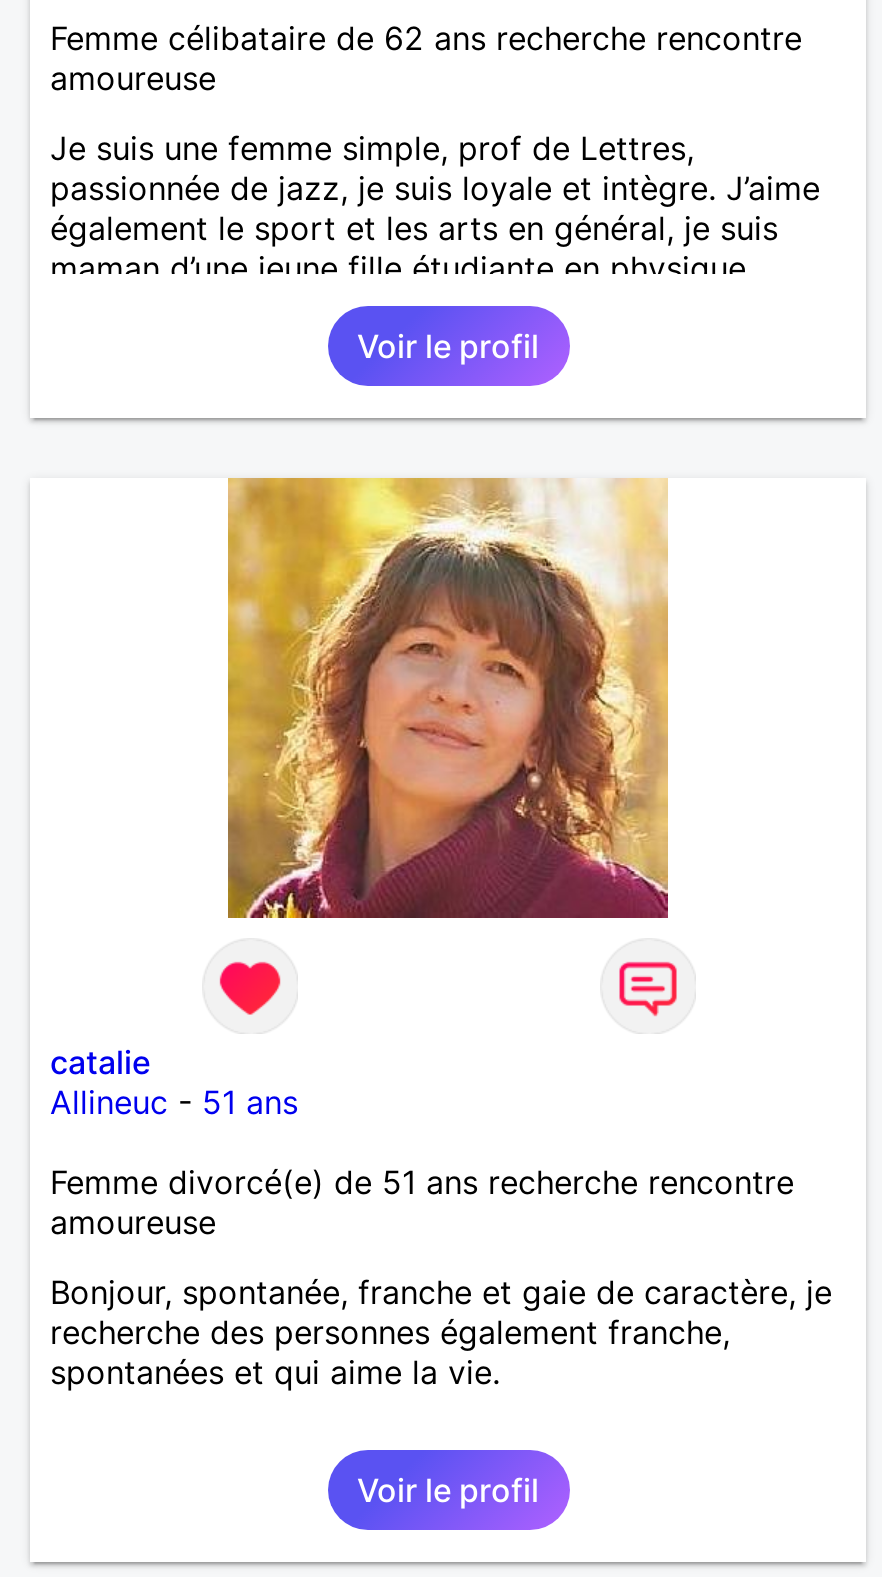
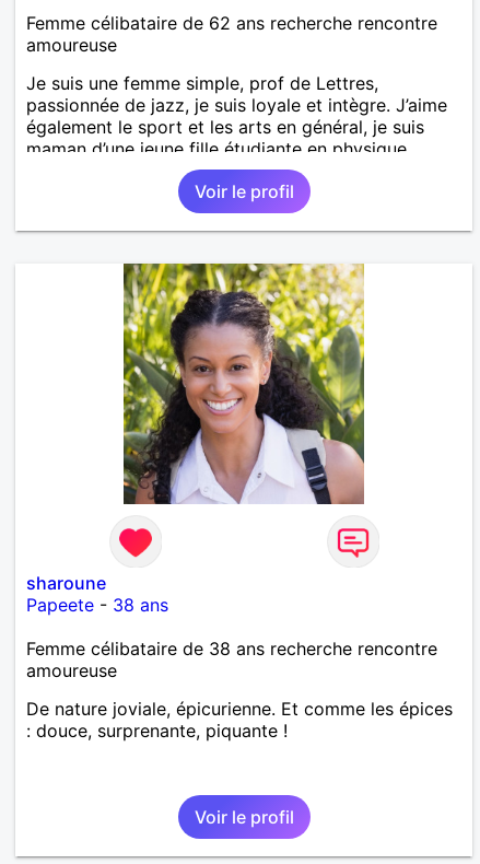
- [image]
+ [image]

- catalie
- Allineuc - 51 ans
+ sharoune
+ Papeete - 38 ans

- Femme divorcé(e) de 51 ans recherche rencontre
+ Femme célibataire de 38 ans recherche rencontre

- Bonjour, spontanée, franche et gaie de caractère, je
- recherche des personnes également franche,
- spontanées et qui aime la vie.
+ De nature joviale, épicurienne. Et comme les épices
+ : douce, surprenante, piquante !
